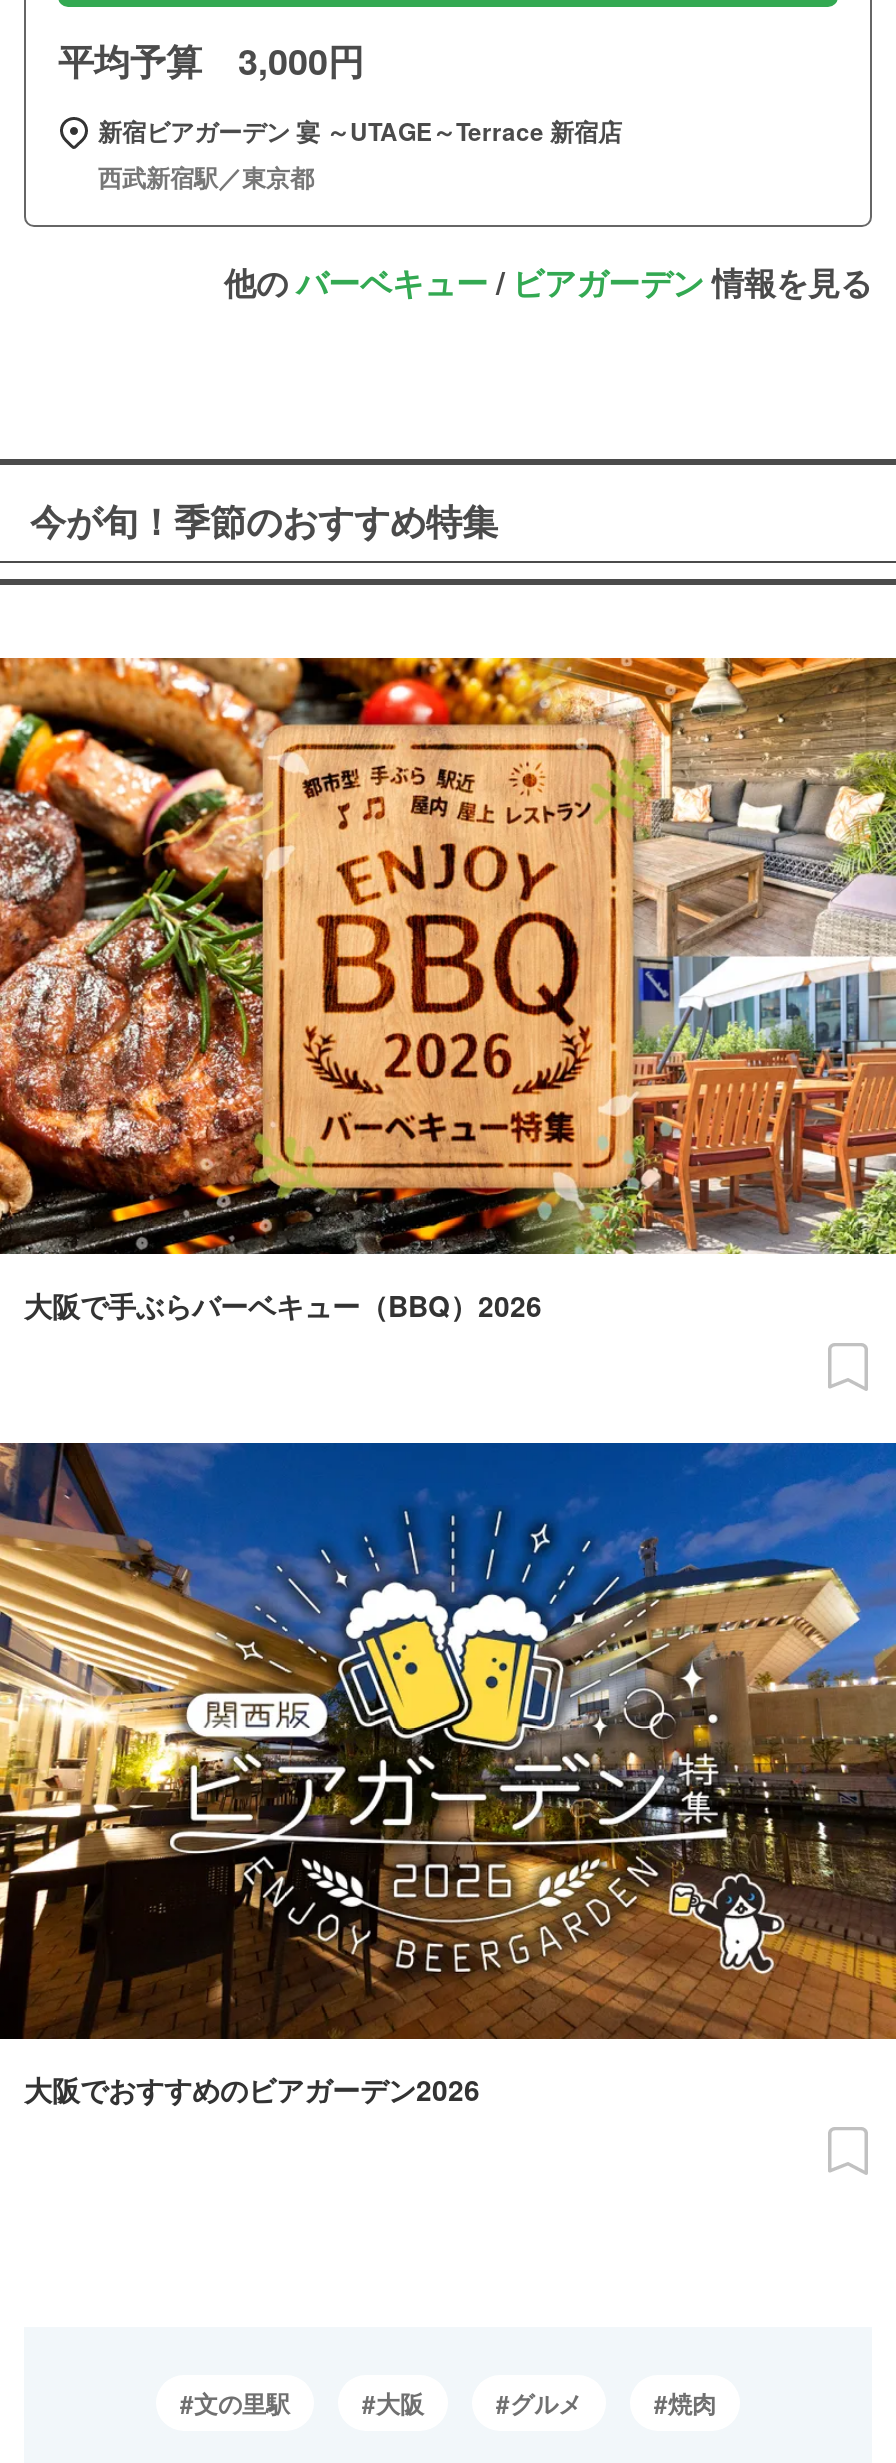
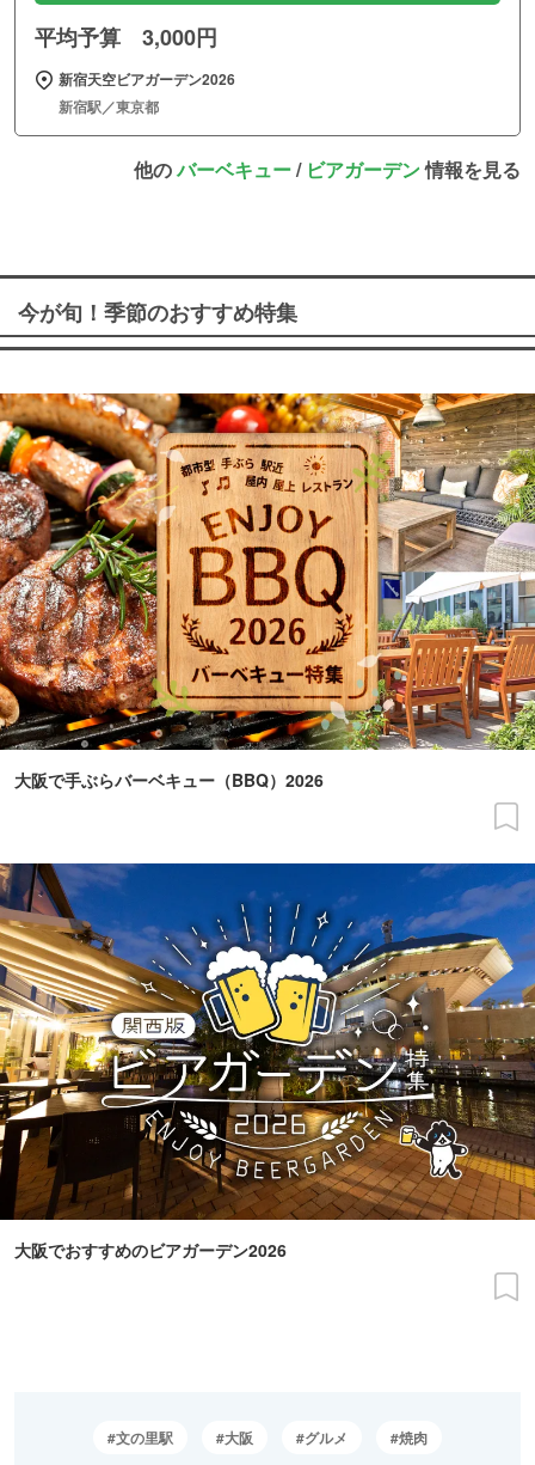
- 新宿ビアガーデン 宴 ～UTAGE～Terrace 新宿店
- 西武新宿駅／東京都
+ 新宿天空ビアガーデン2026
+ 新宿駅／東京都
